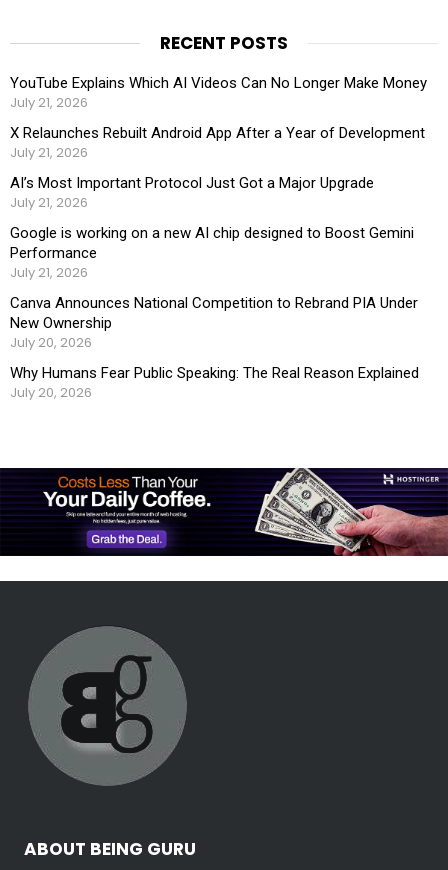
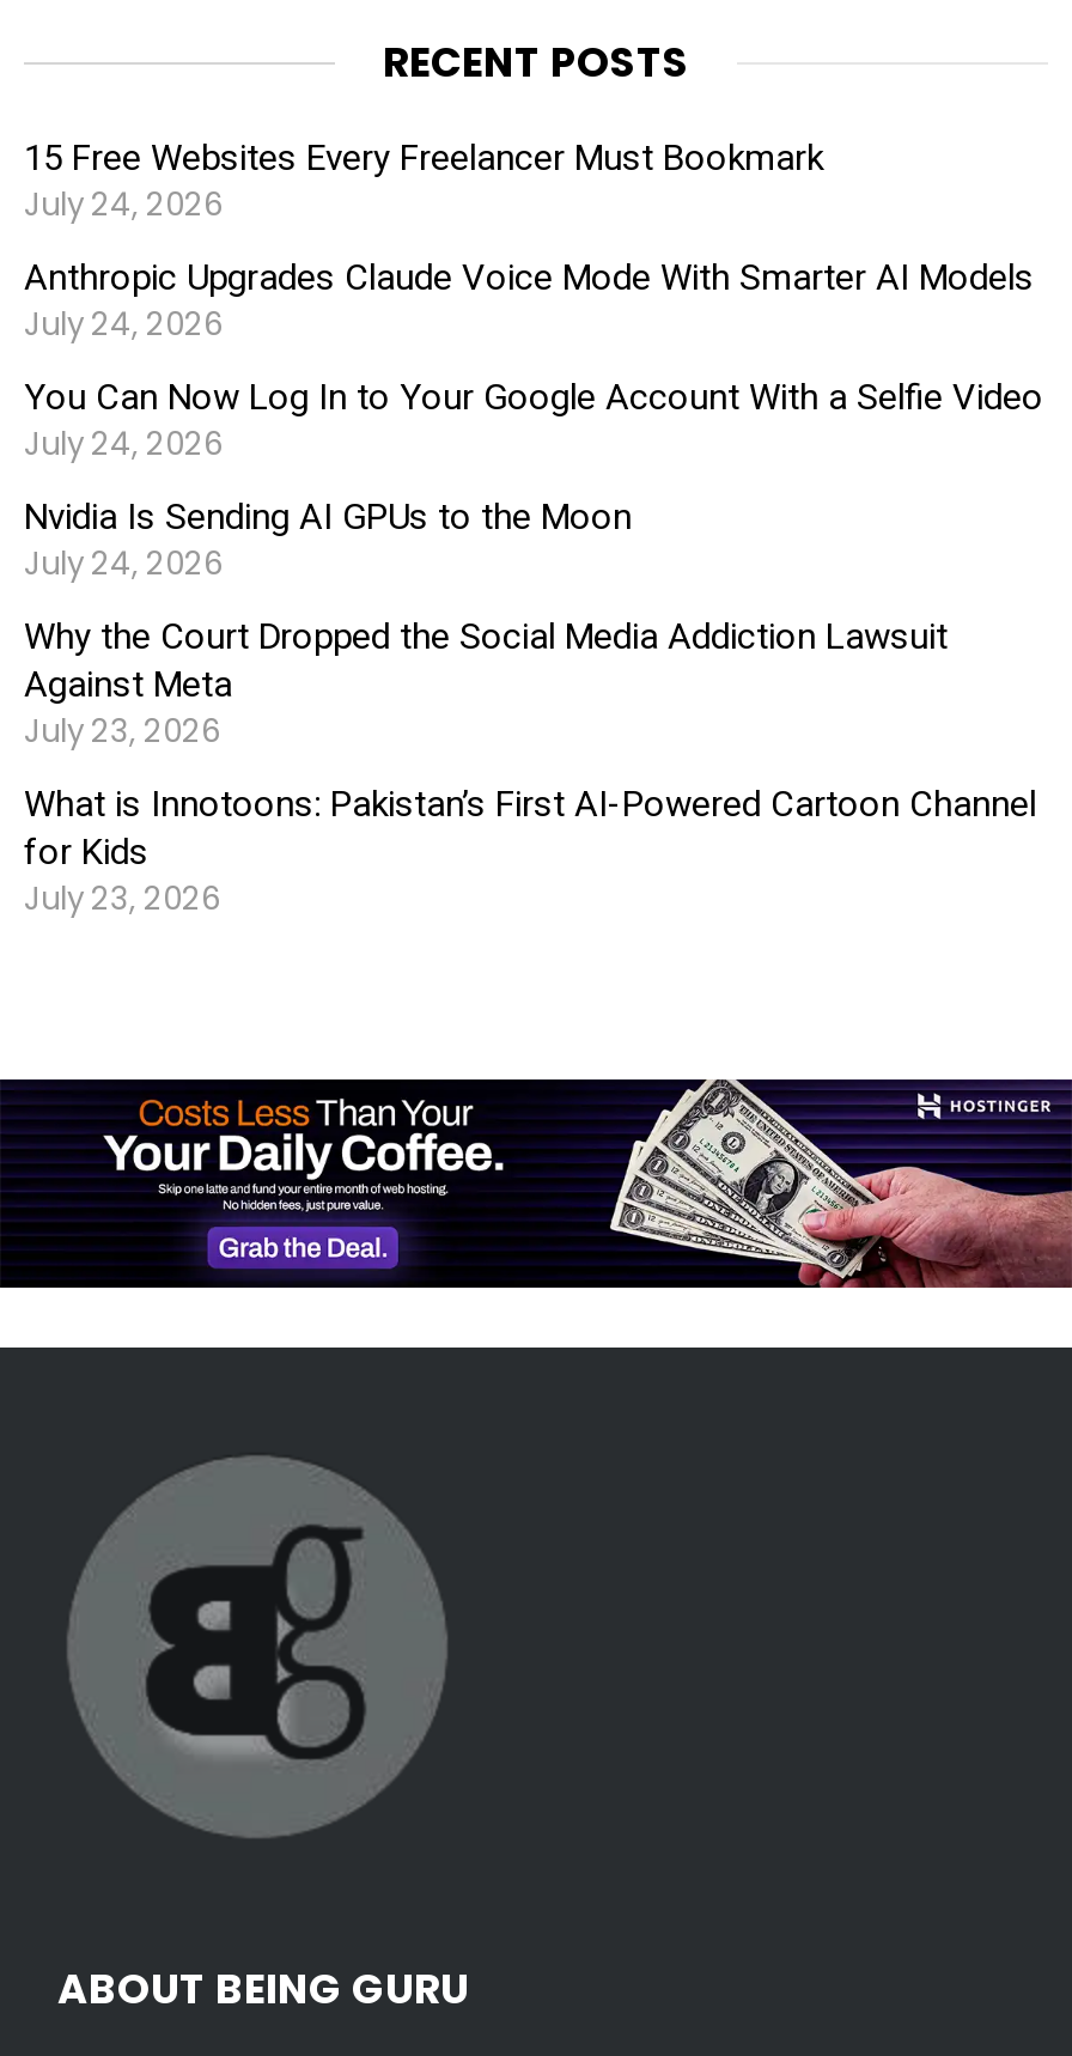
- YouTube Explains Which AI Videos Can No Longer Make Money
- July 21, 2026
+ 15 Free Websites Every Freelancer Must Bookmark
+ July 24, 2026

- X Relaunches Rebuilt Android App After a Year of Development
- July 21, 2026
+ Anthropic Upgrades Claude Voice Mode With Smarter AI Models
+ July 24, 2026

- AI’s Most Important Protocol Just Got a Major Upgrade
- July 21, 2026
+ You Can Now Log In to Your Google Account With a Selfie Video
+ July 24, 2026

- Google is working on a new AI chip designed to Boost Gemini
- Performance
- July 21, 2026
+ Nvidia Is Sending AI GPUs to the Moon
+ July 24, 2026

- Canva Announces National Competition to Rebrand PIA Under
- New Ownership
- July 20, 2026
+ Why the Court Dropped the Social Media Addiction Lawsuit
+ Against Meta
+ July 23, 2026

- Why Humans Fear Public Speaking: The Real Reason Explained
- July 20, 2026
+ What is Innotoons: Pakistan’s First AI-Powered Cartoon Channel
+ for Kids
+ July 23, 2026
